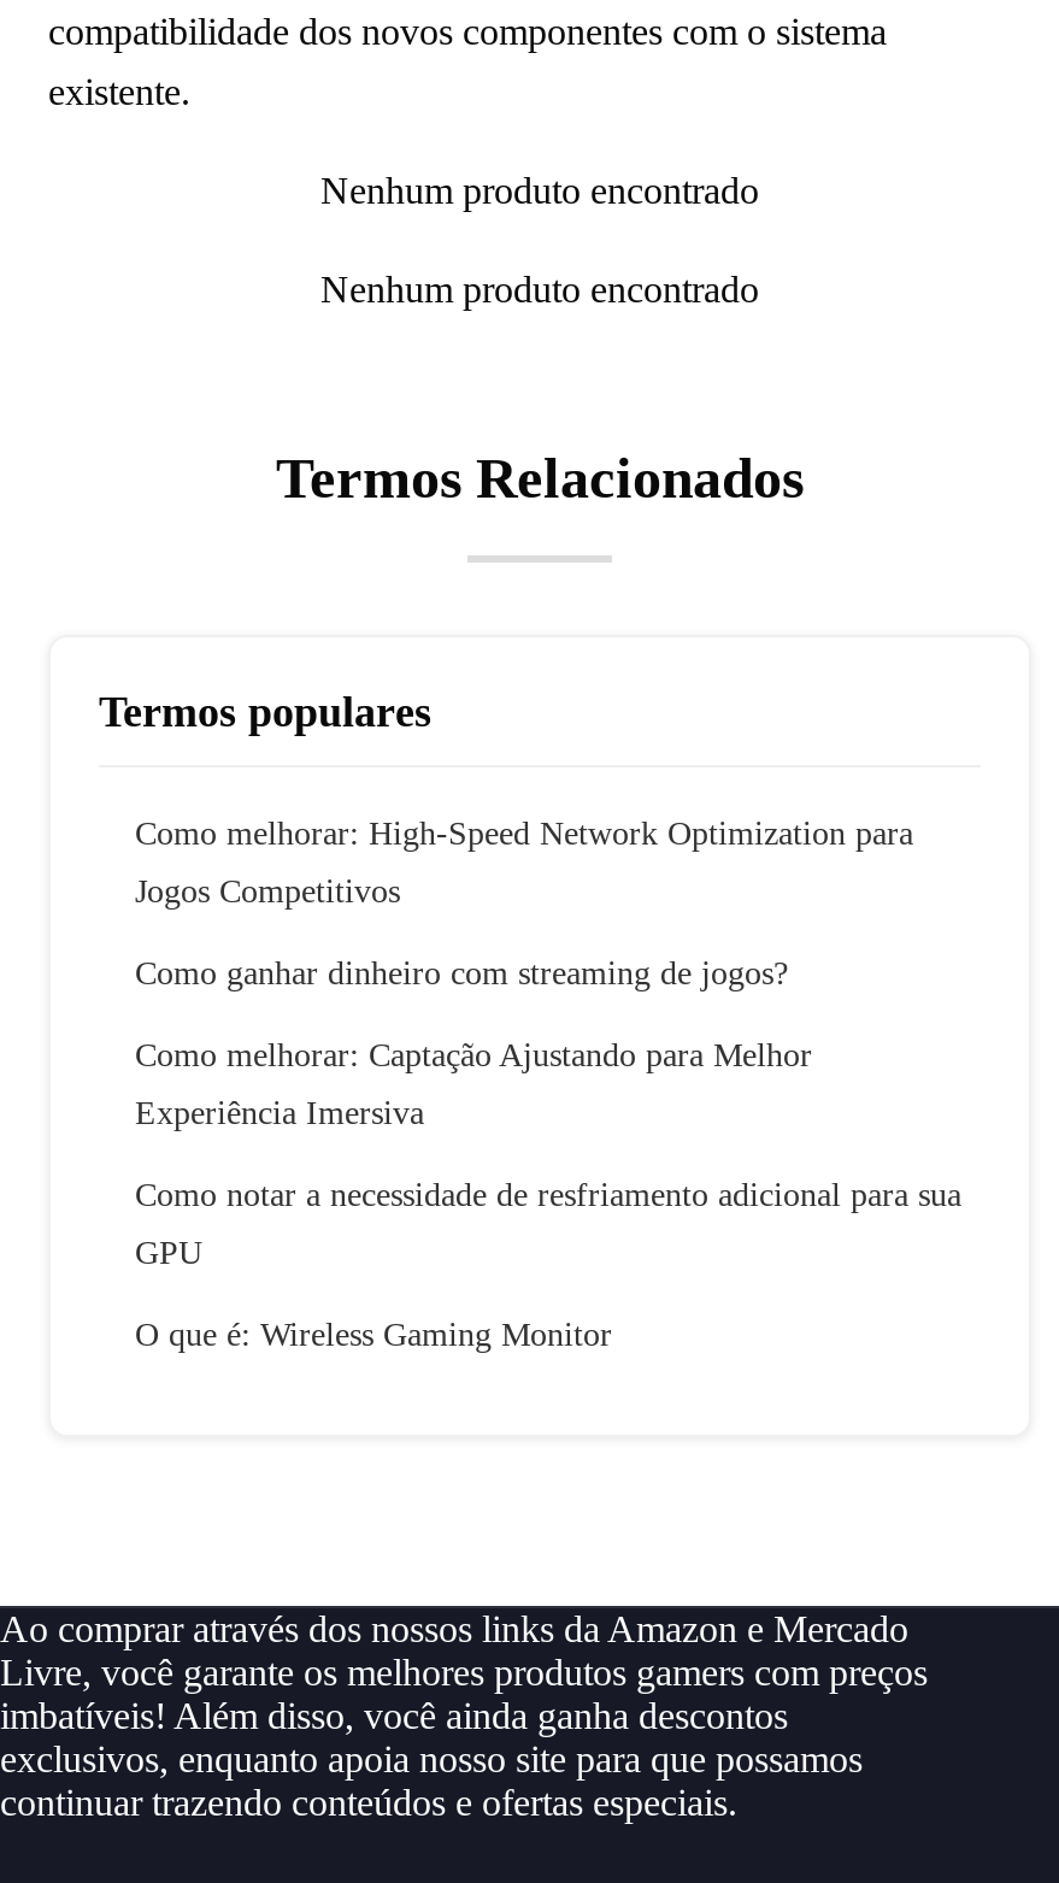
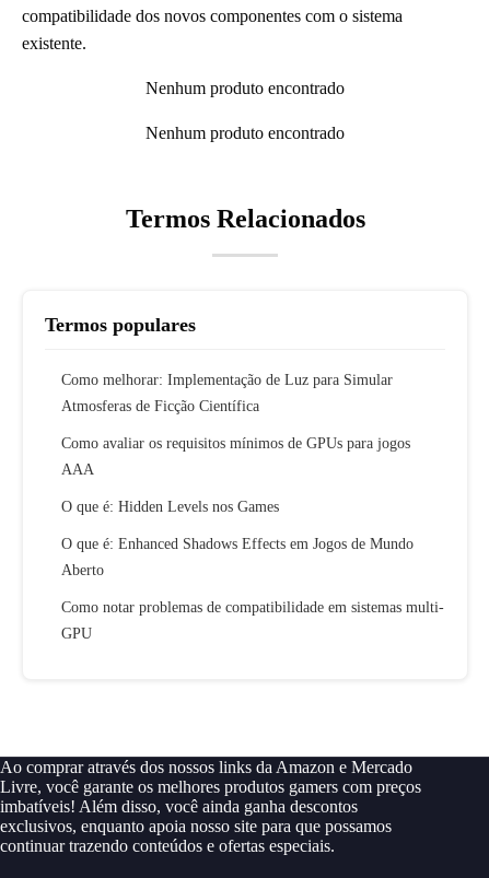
- Como melhorar: High-Speed Network Optimization para
- Jogos Competitivos
- Como ganhar dinheiro com streaming de jogos?
- Como melhorar: Captação Ajustando para Melhor
- Experiência Imersiva
- Como notar a necessidade de resfriamento adicional para sua
+ Como melhorar: Implementação de Luz para Simular
+ Atmosferas de Ficção Científica
+ Como avaliar os requisitos mínimos de GPUs para jogos
+ AAA
+ O que é: Hidden Levels nos Games
+ O que é: Enhanced Shadows Effects em Jogos de Mundo
+ Aberto
+ Como notar problemas de compatibilidade em sistemas multi-

moved down: GPU

- O que é: Wireless Gaming Monitor
